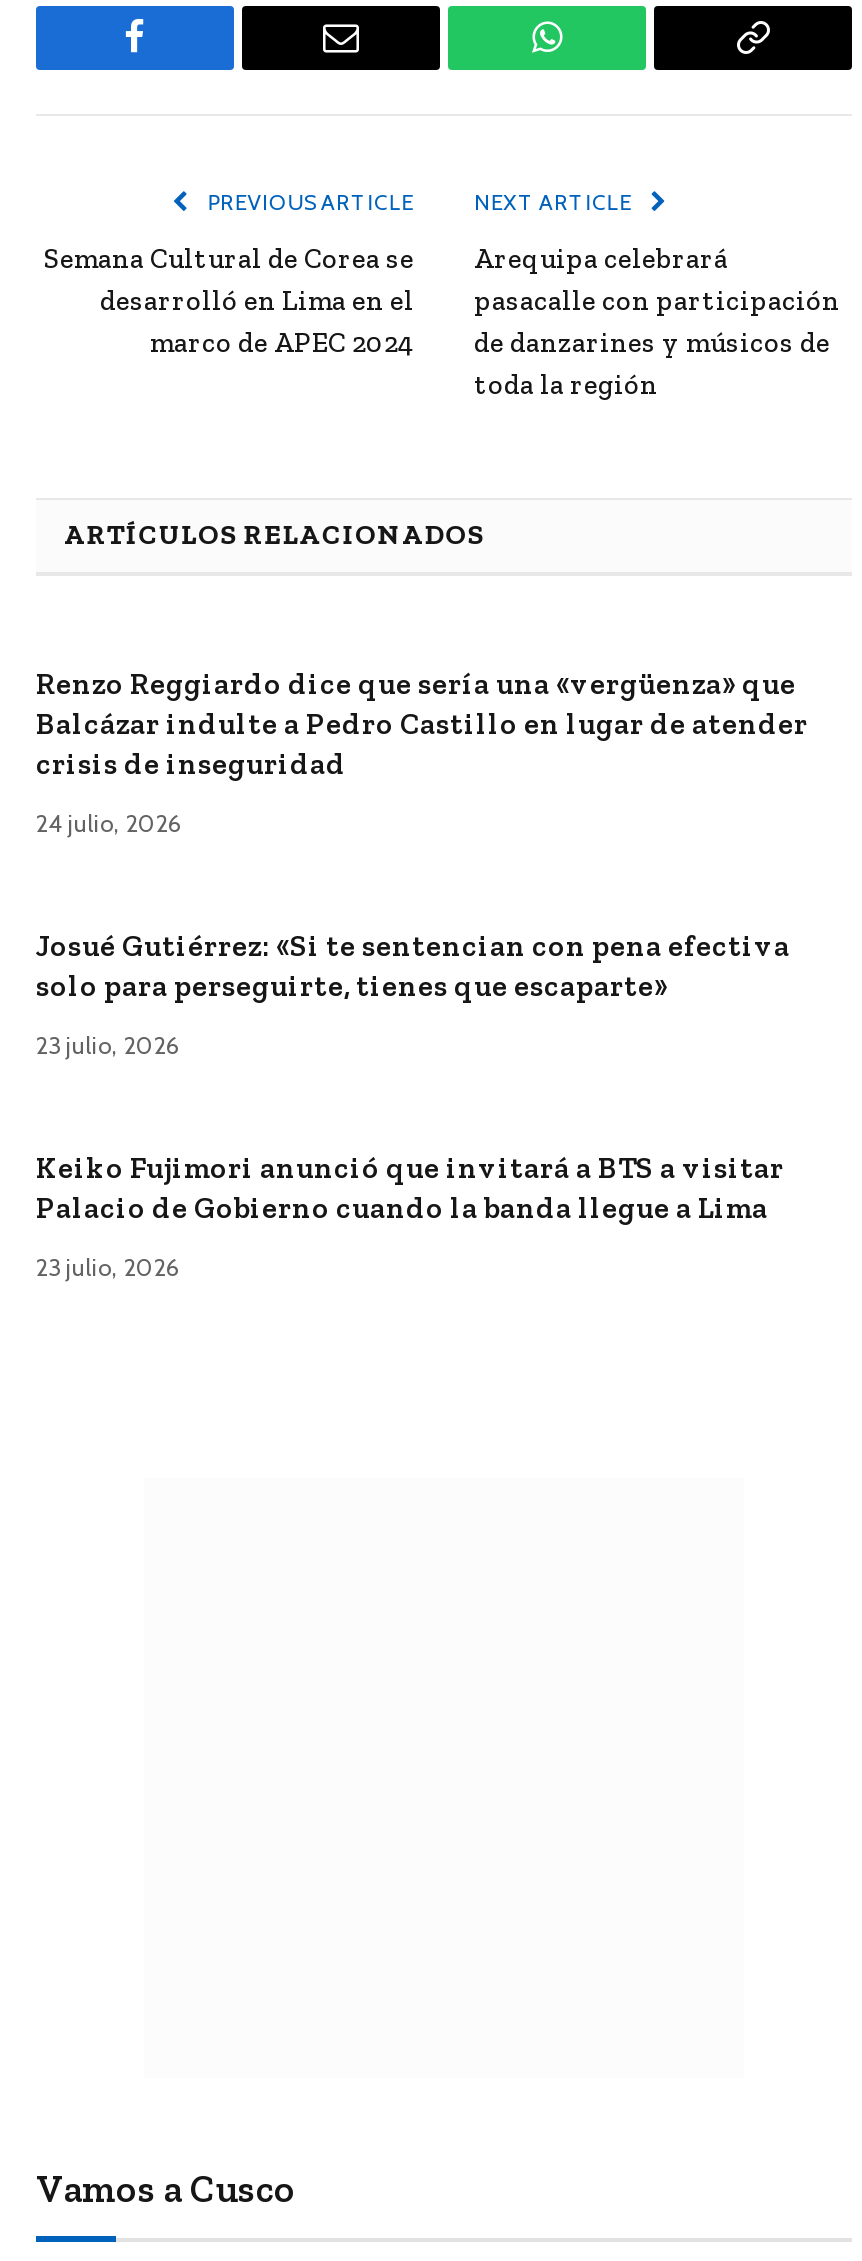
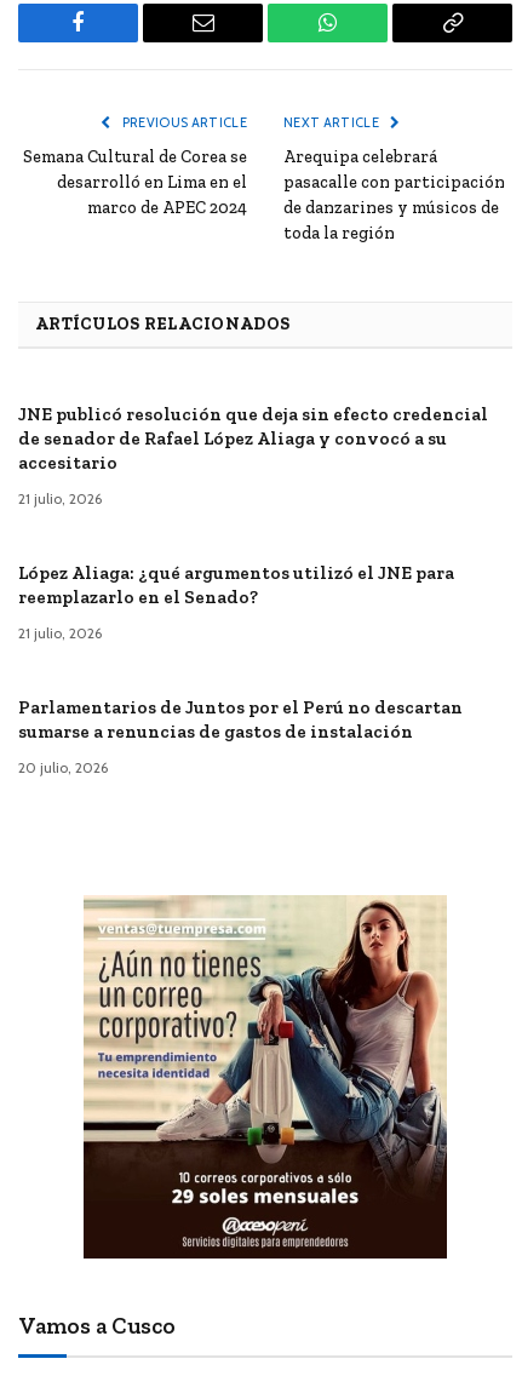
+ [image]

- Renzo Reggiardo dice que sería una «vergüenza» que
- Balcázar indulte a Pedro Castillo en lugar de atender
- crisis de inseguridad
+ JNE publicó resolución que deja sin efecto credencial
+ de senador de Rafael López Aliaga y convocó a su
+ accesitario

- 24 julio, 2026
+ 21 julio, 2026

- Josué Gutiérrez: «Si te sentencian con pena efectiva
- solo para perseguirte, tienes que escaparte»
+ López Aliaga: ¿qué argumentos utilizó el JNE para
+ reemplazarlo en el Senado?

- 23 julio, 2026
+ 21 julio, 2026

- Keiko Fujimori anunció que invitará a BTS a visitar
- Palacio de Gobierno cuando la banda llegue a Lima
+ Parlamentarios de Juntos por el Perú no descartan
+ sumarse a renuncias de gastos de instalación

- 23 julio, 2026
+ 20 julio, 2026
